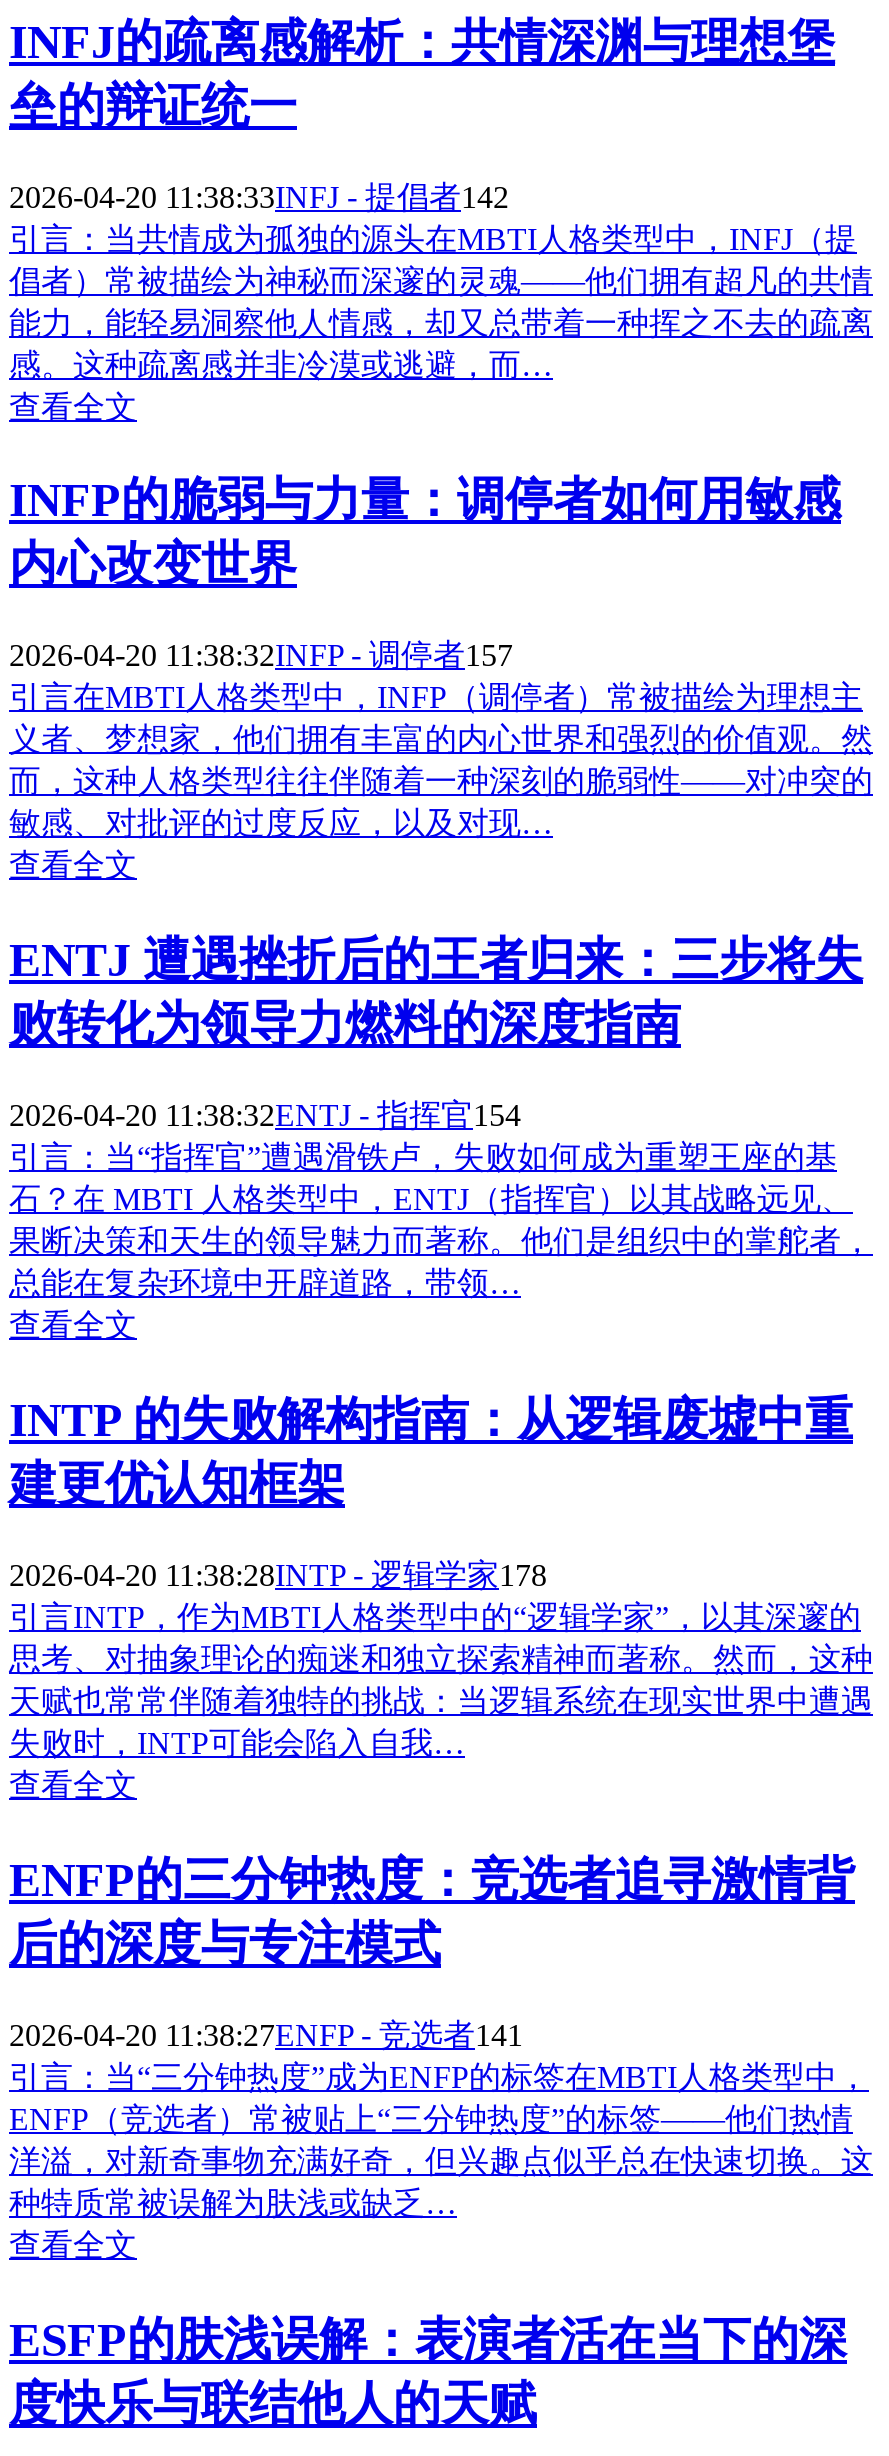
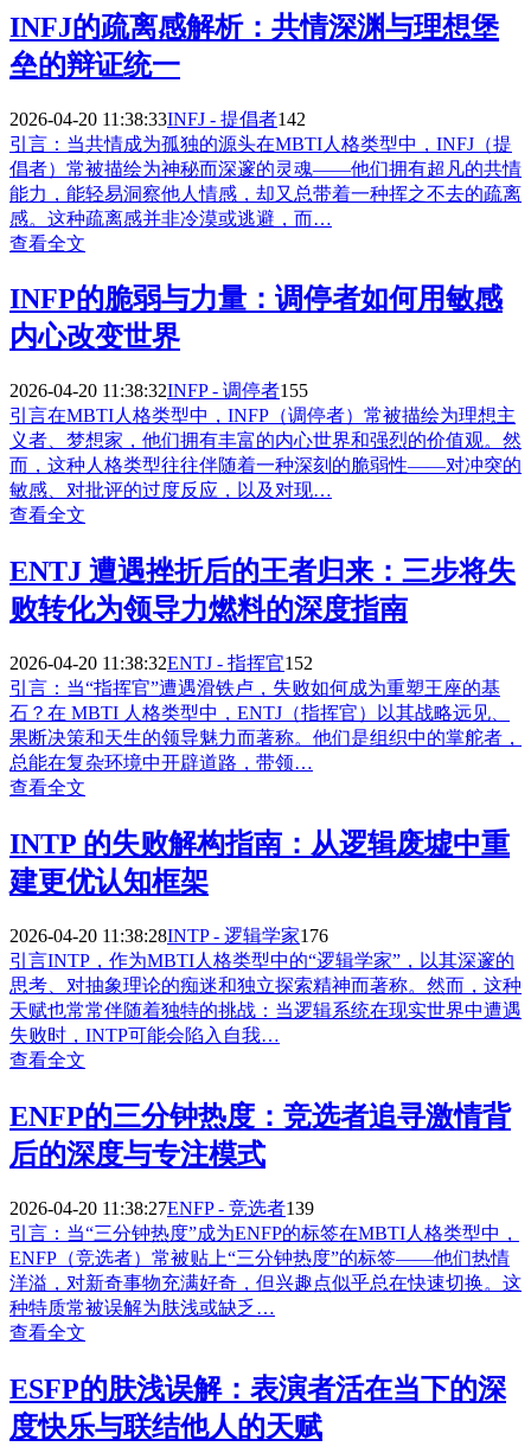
- 2026-04-20 11:38:32INFP - 调停者157
+ 2026-04-20 11:38:32INFP - 调停者155

- 2026-04-20 11:38:32ENTJ - 指挥官154
+ 2026-04-20 11:38:32ENTJ - 指挥官152

- 2026-04-20 11:38:28INTP - 逻辑学家178
+ 2026-04-20 11:38:28INTP - 逻辑学家176

- 2026-04-20 11:38:27ENFP - 竞选者141
+ 2026-04-20 11:38:27ENFP - 竞选者139
